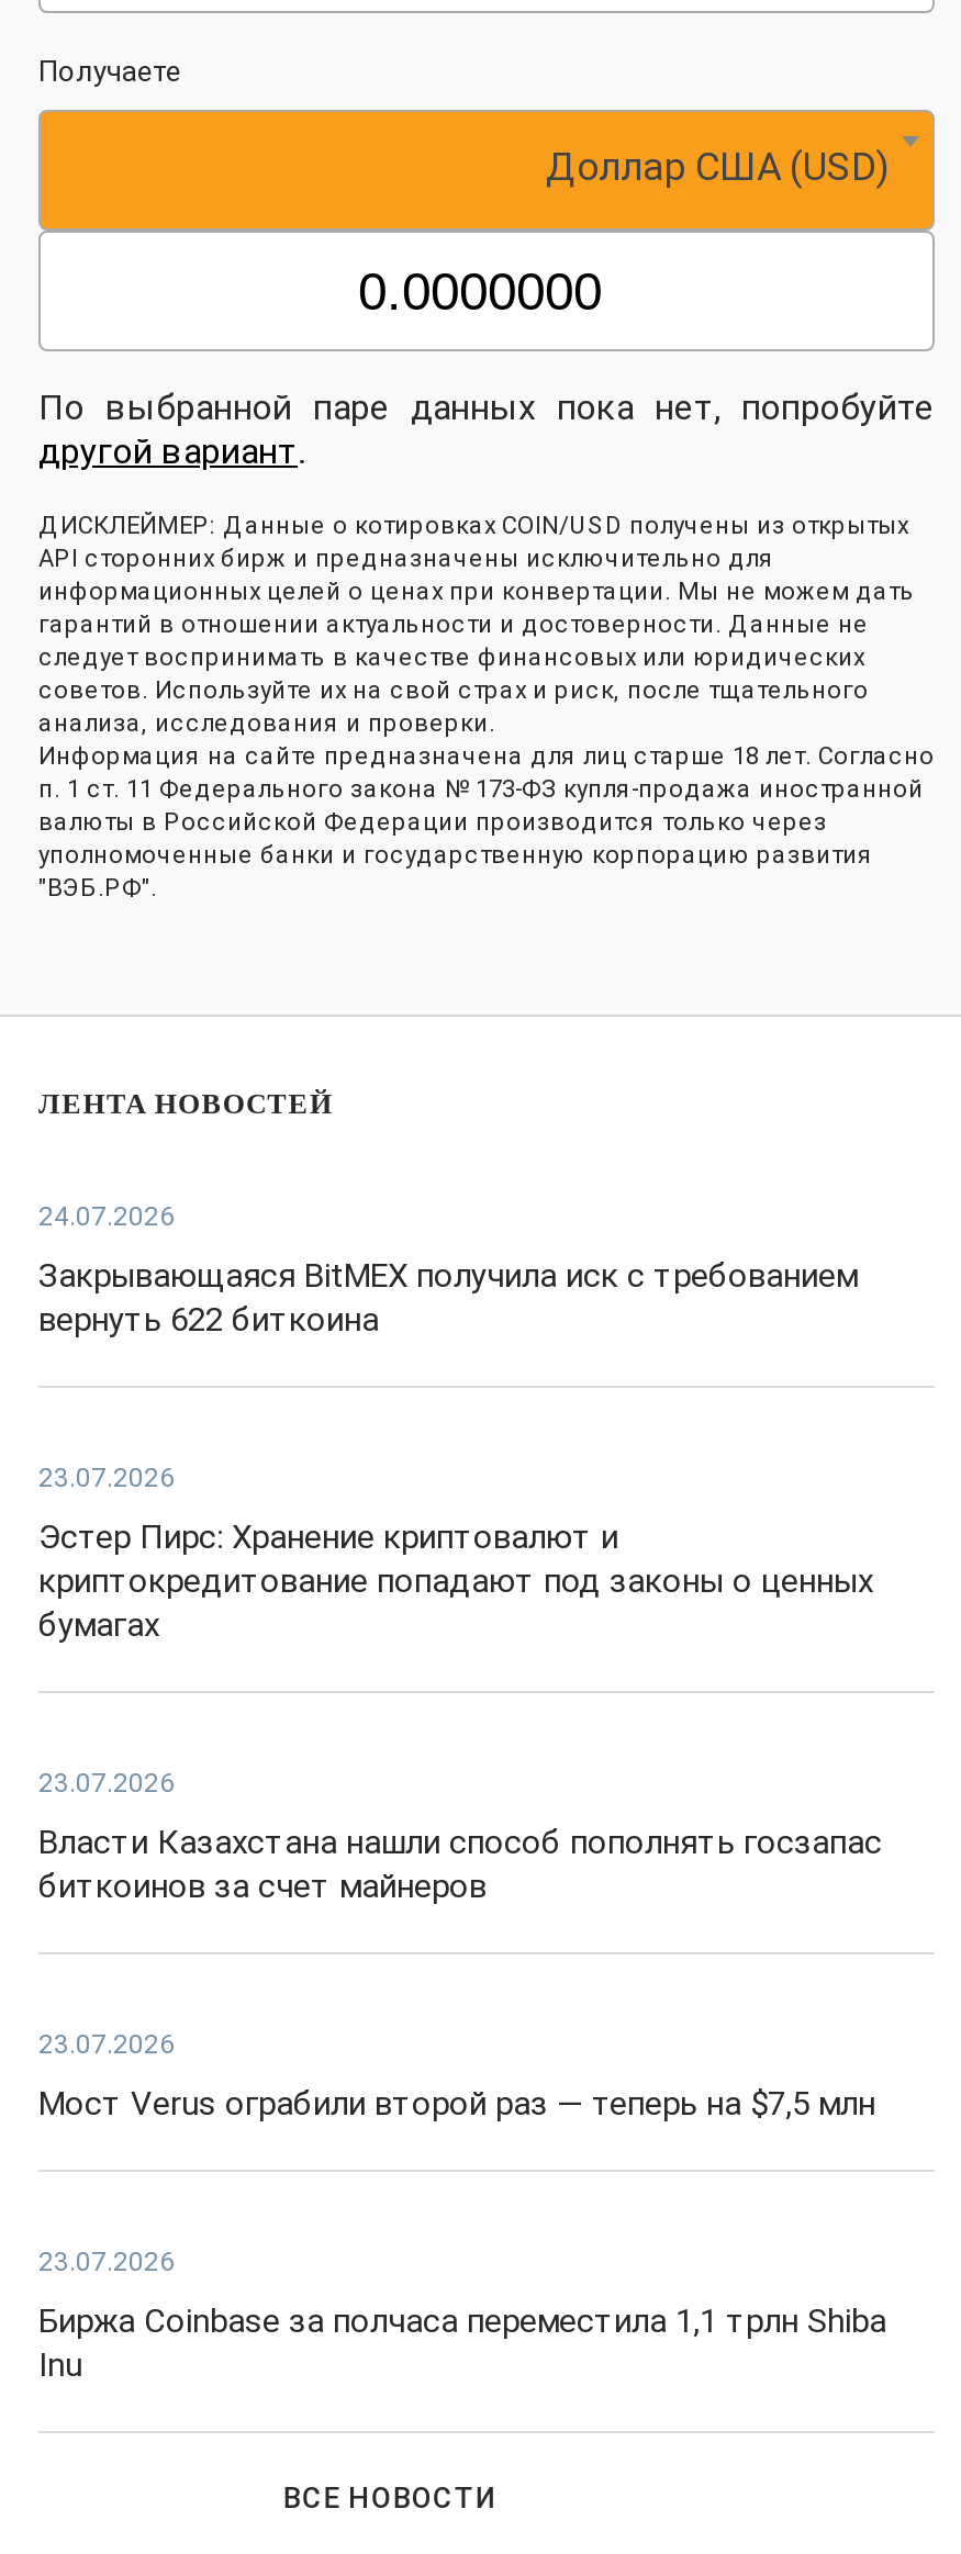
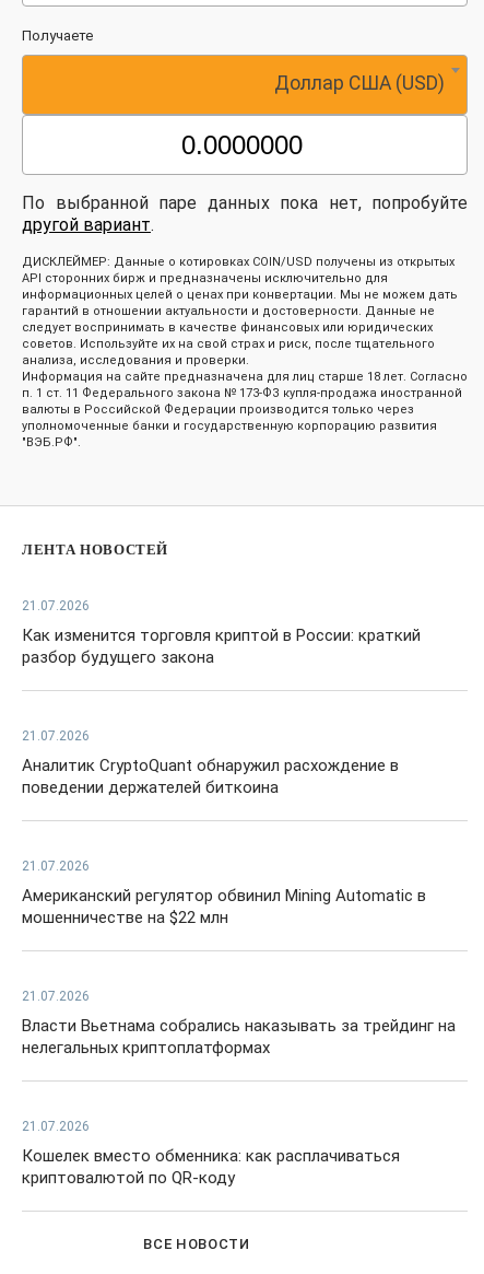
- 24.07.2026
+ 21.07.2026

- Закрывающаяся BitMEX получила иск с требованием
- вернуть 622 биткоина
+ Как изменится торговля криптой в России: краткий
+ разбор будущего закона

- 23.07.2026
+ 21.07.2026

- Эстер Пирс: Хранение криптовалют и
- криптокредитование попадают под законы о ценных
- бумагах
+ Аналитик CryptoQuant обнаружил расхождение в
+ поведении держателей биткоина

- 23.07.2026
+ 21.07.2026

- Власти Казахстана нашли способ пополнять госзапас
- биткоинов за счет майнеров
+ Американский регулятор обвинил Mining Automatic в
+ мошенничестве на $22 млн

- 23.07.2026
+ 21.07.2026

- Мост Verus ограбили второй раз — теперь на $7,5 млн
+ Власти Вьетнама собрались наказывать за трейдинг на
+ нелегальных криптоплатформах

- 23.07.2026
+ 21.07.2026

- Биржа Coinbase за полчаса переместила 1,1 трлн Shiba
- Inu
+ Кошелек вместо обменника: как расплачиваться
+ криптовалютой по QR-коду
